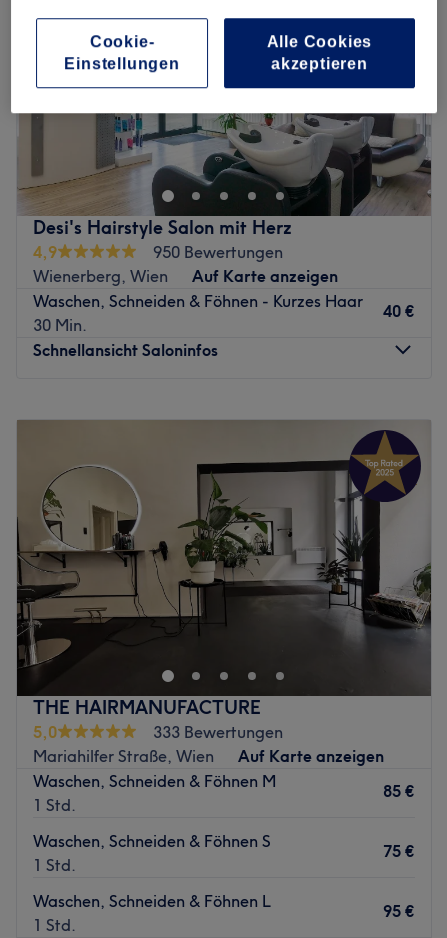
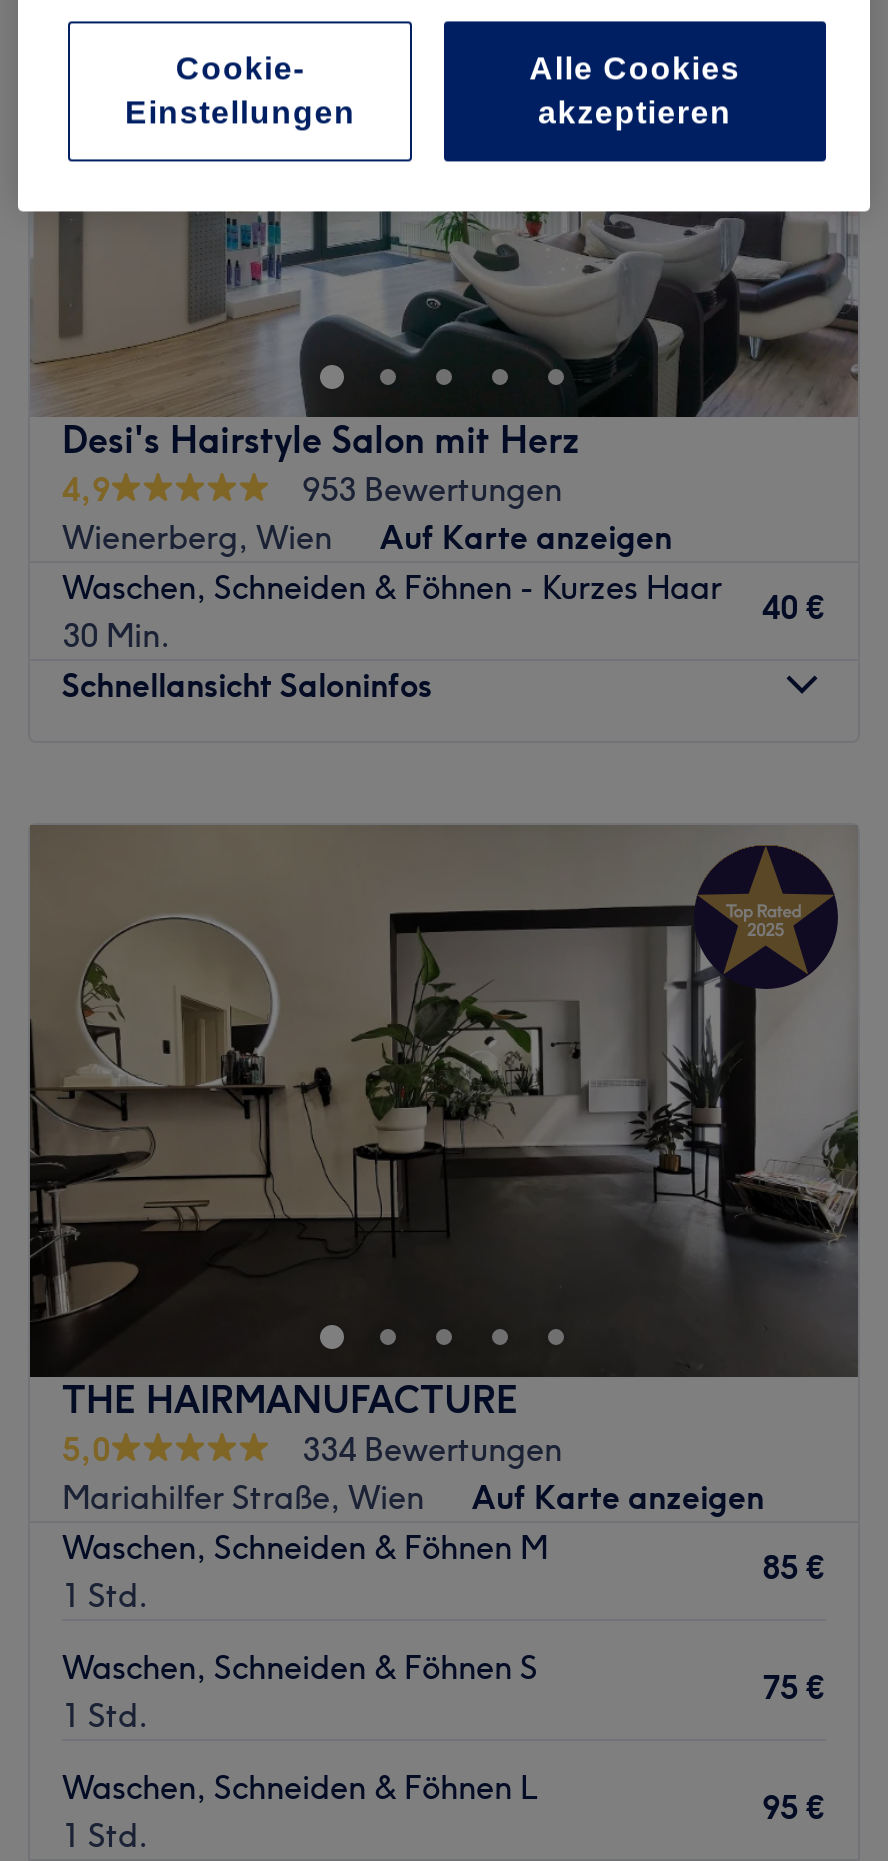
- 950 Bewertungen
+ 953 Bewertungen

- 333 Bewertungen
+ 334 Bewertungen
